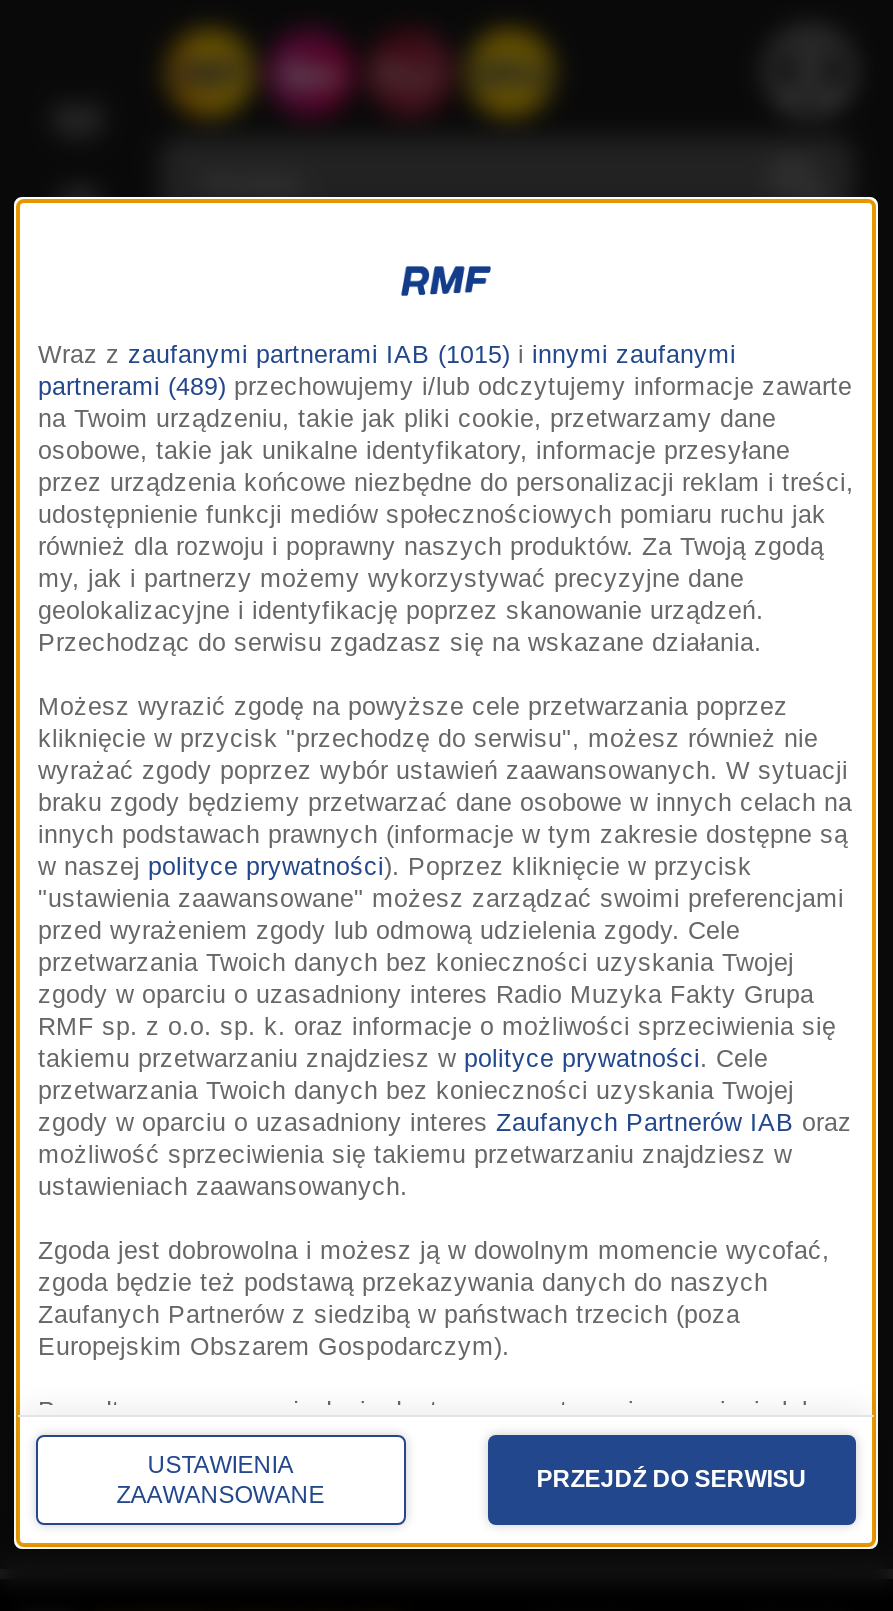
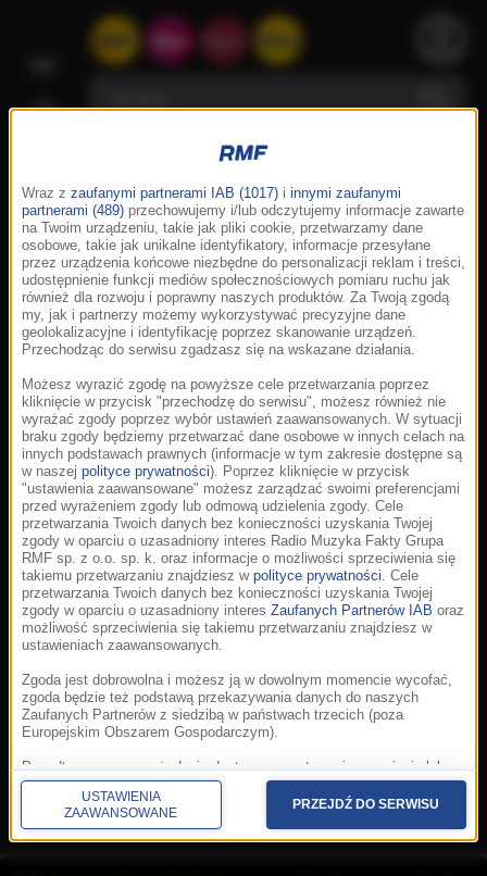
- Wraz z zaufanymi partnerami IAB (1015) i innymi zaufanymi
+ Wraz z zaufanymi partnerami IAB (1017) i innymi zaufanymi
